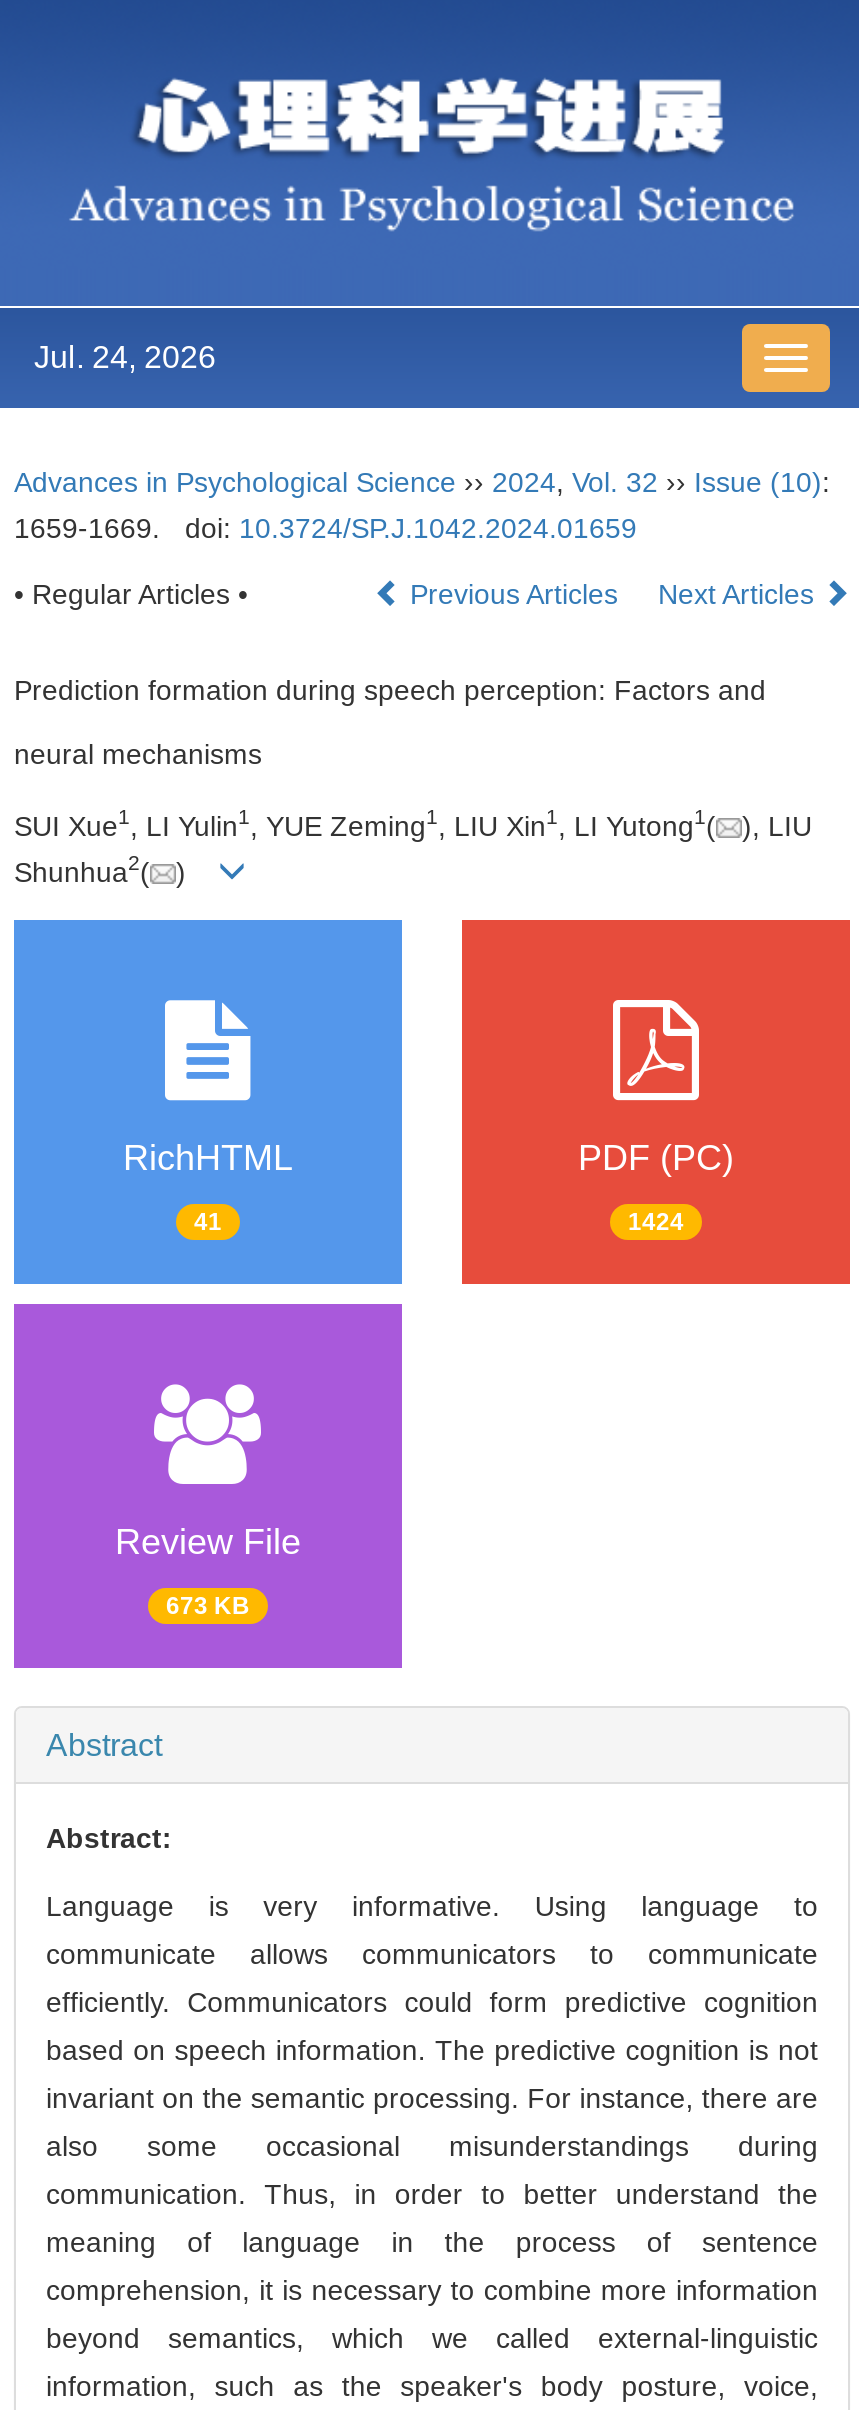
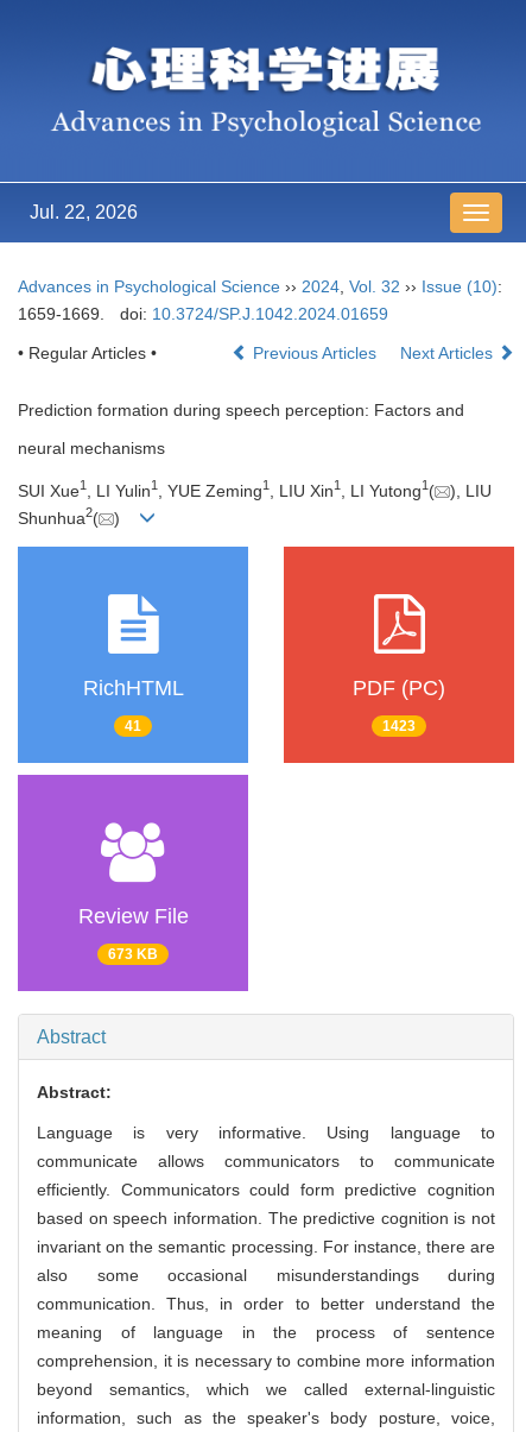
- Jul. 24, 2026
+ Jul. 22, 2026

- 1424
+ 1423
